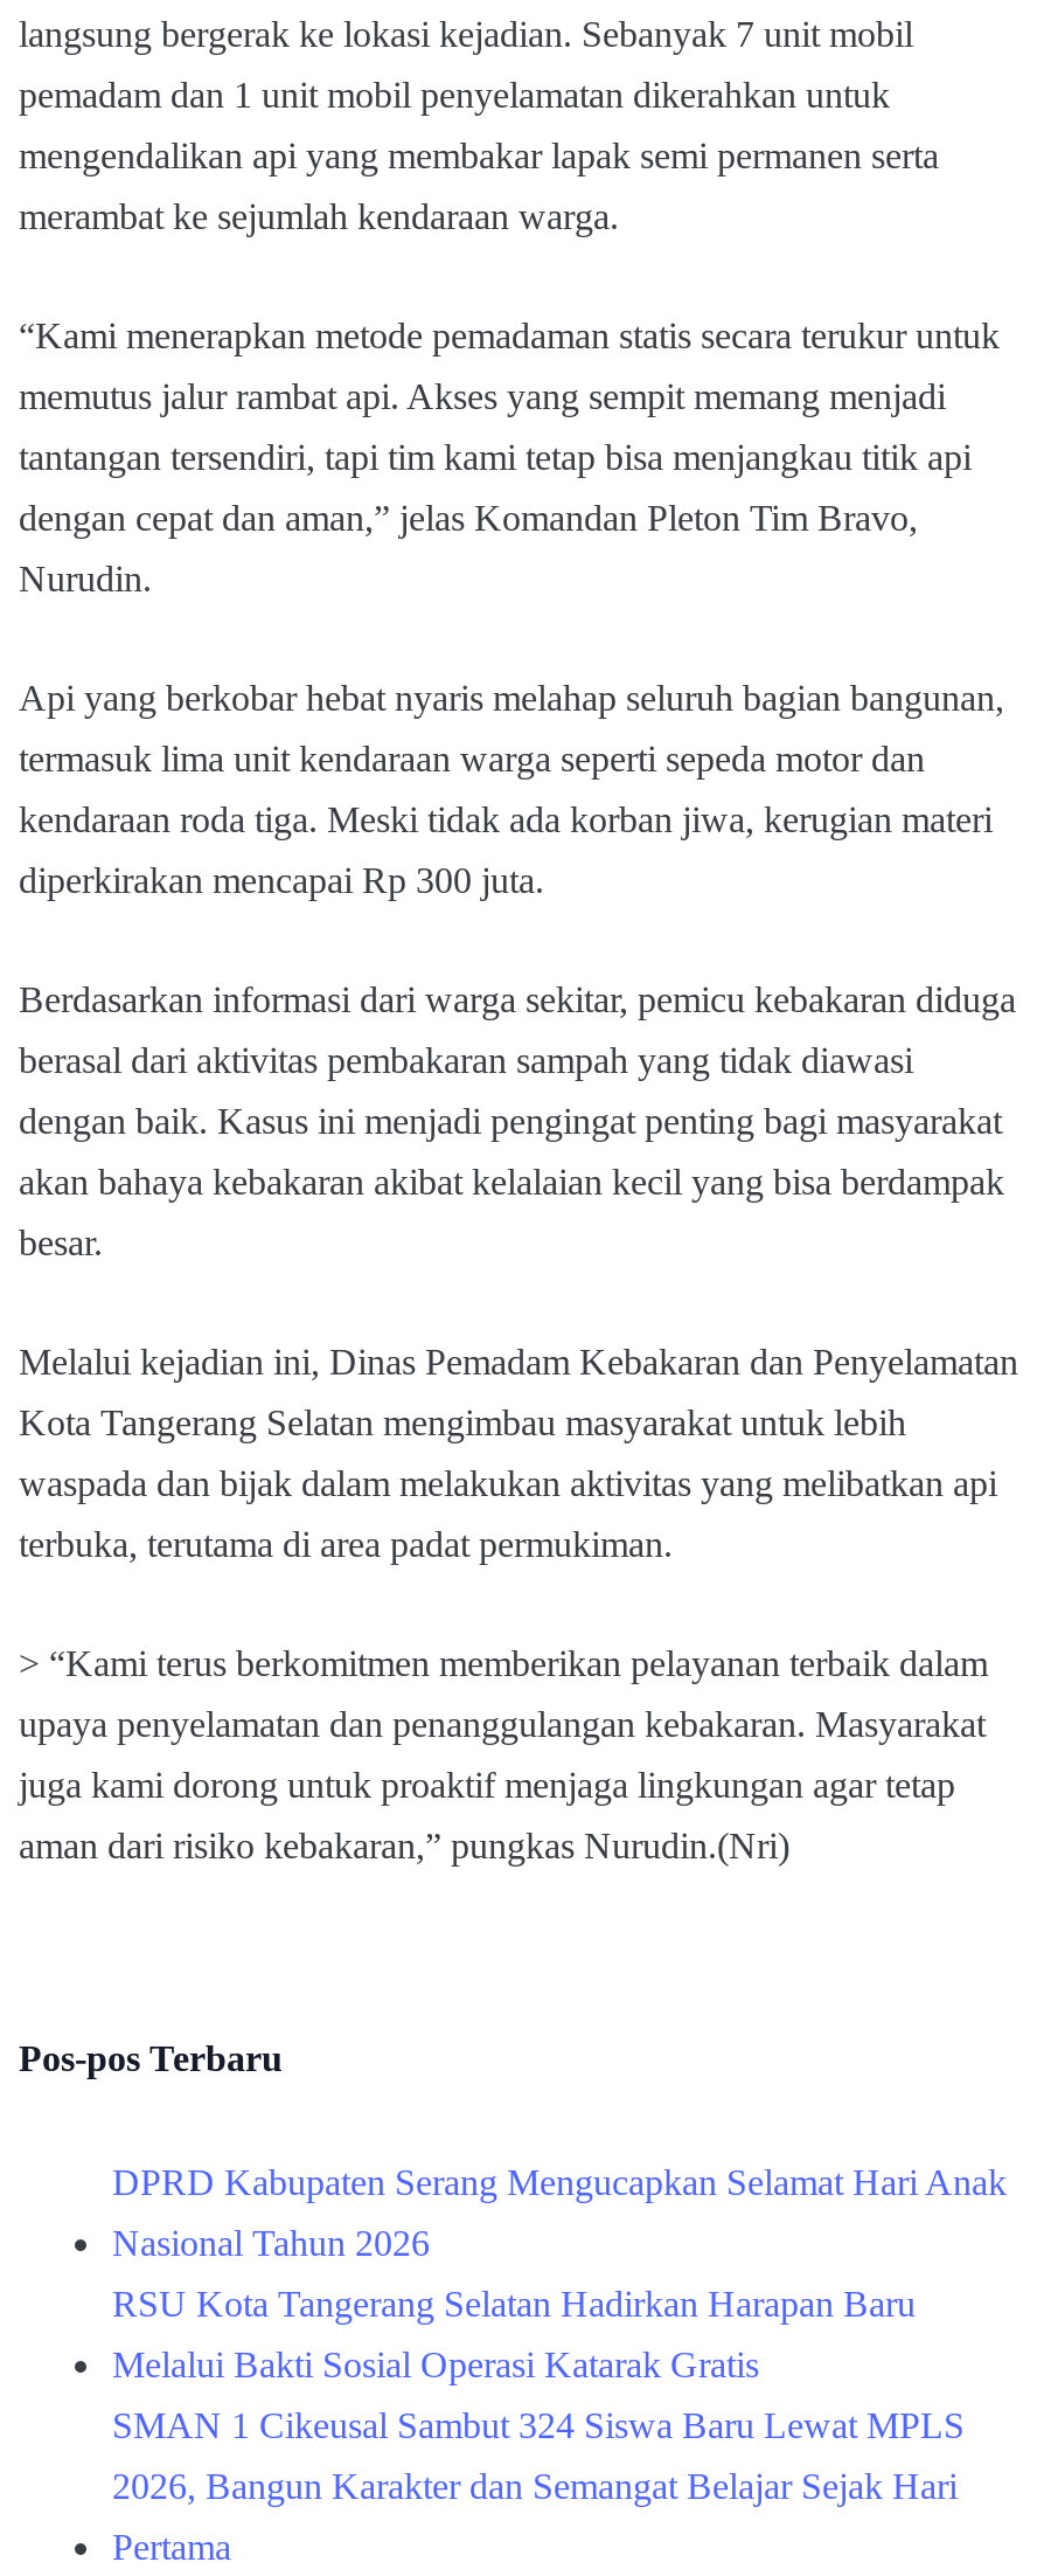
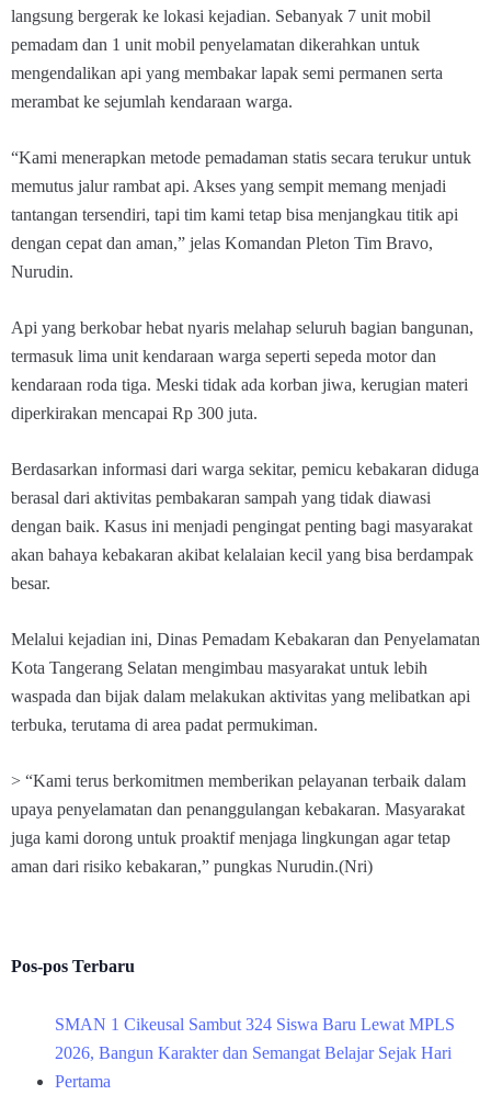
- DPRD Kabupaten Serang Mengucapkan Selamat Hari Anak
- Nasional Tahun 2026
- RSU Kota Tangerang Selatan Hadirkan Harapan Baru
- Melalui Bakti Sosial Operasi Katarak Gratis
